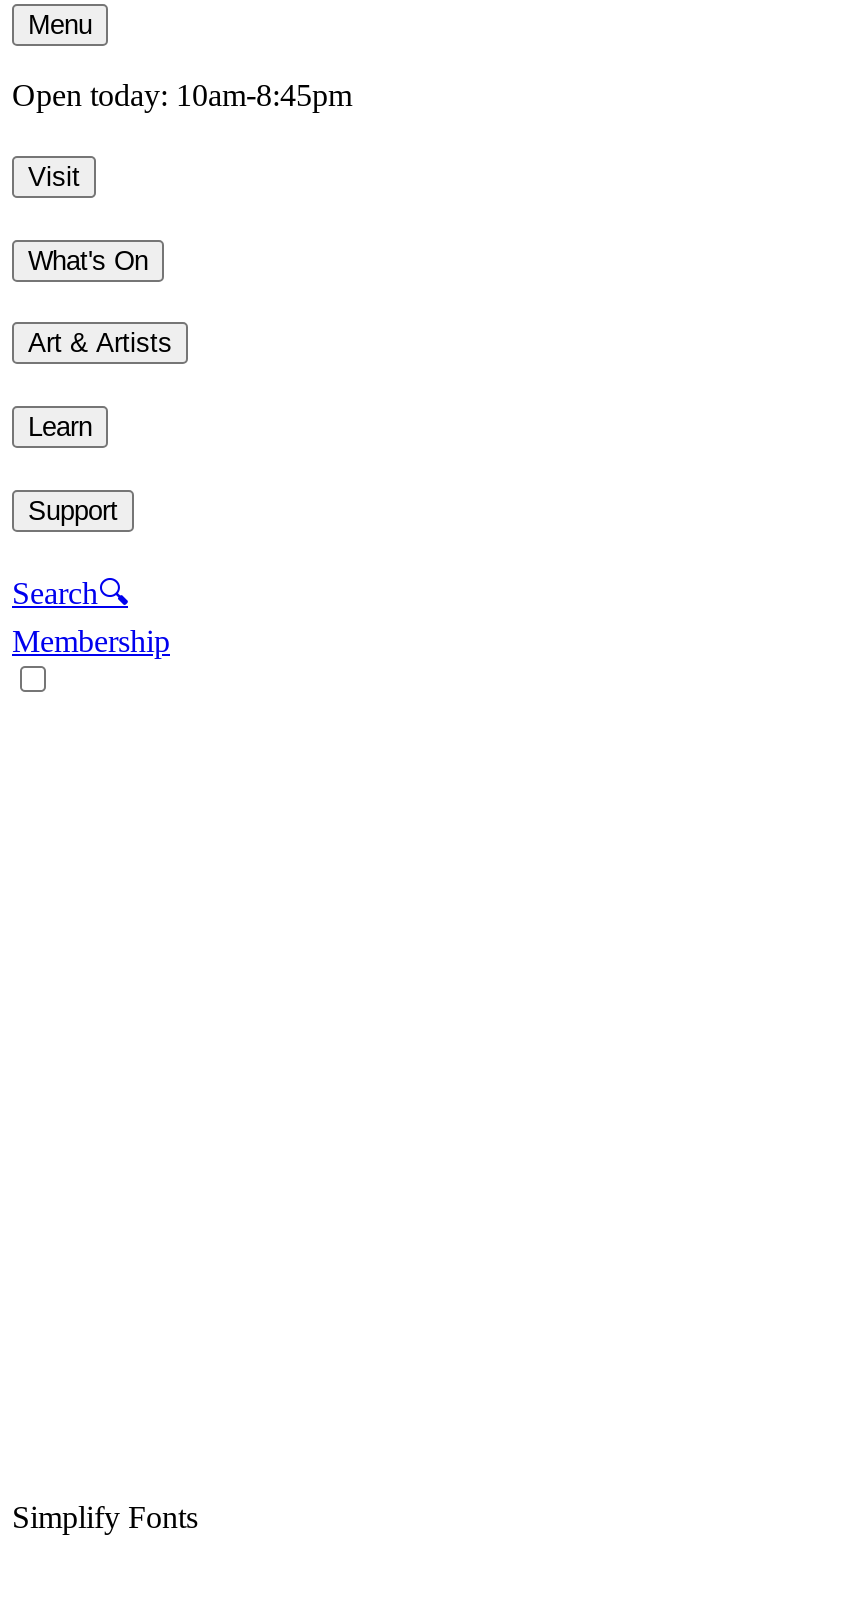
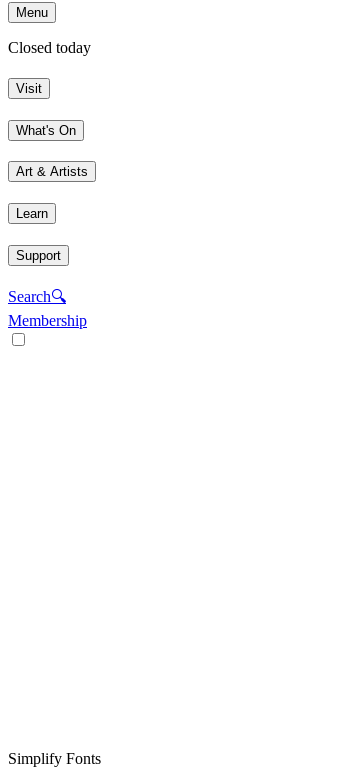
- Open today: 10am-8:45pm
+ Closed today
